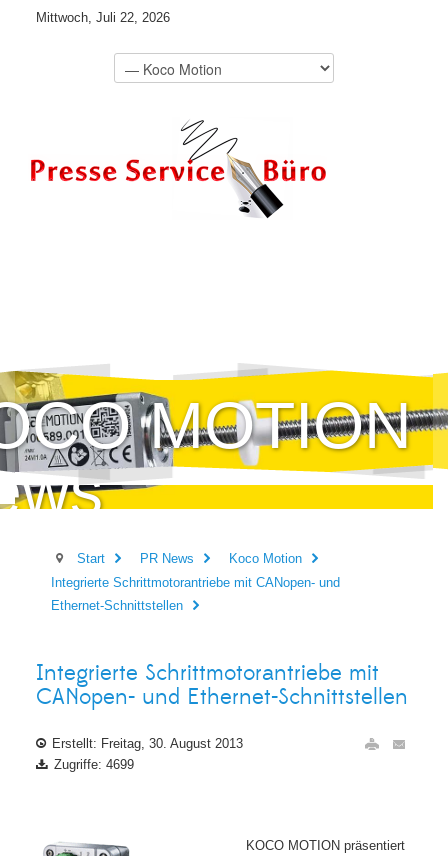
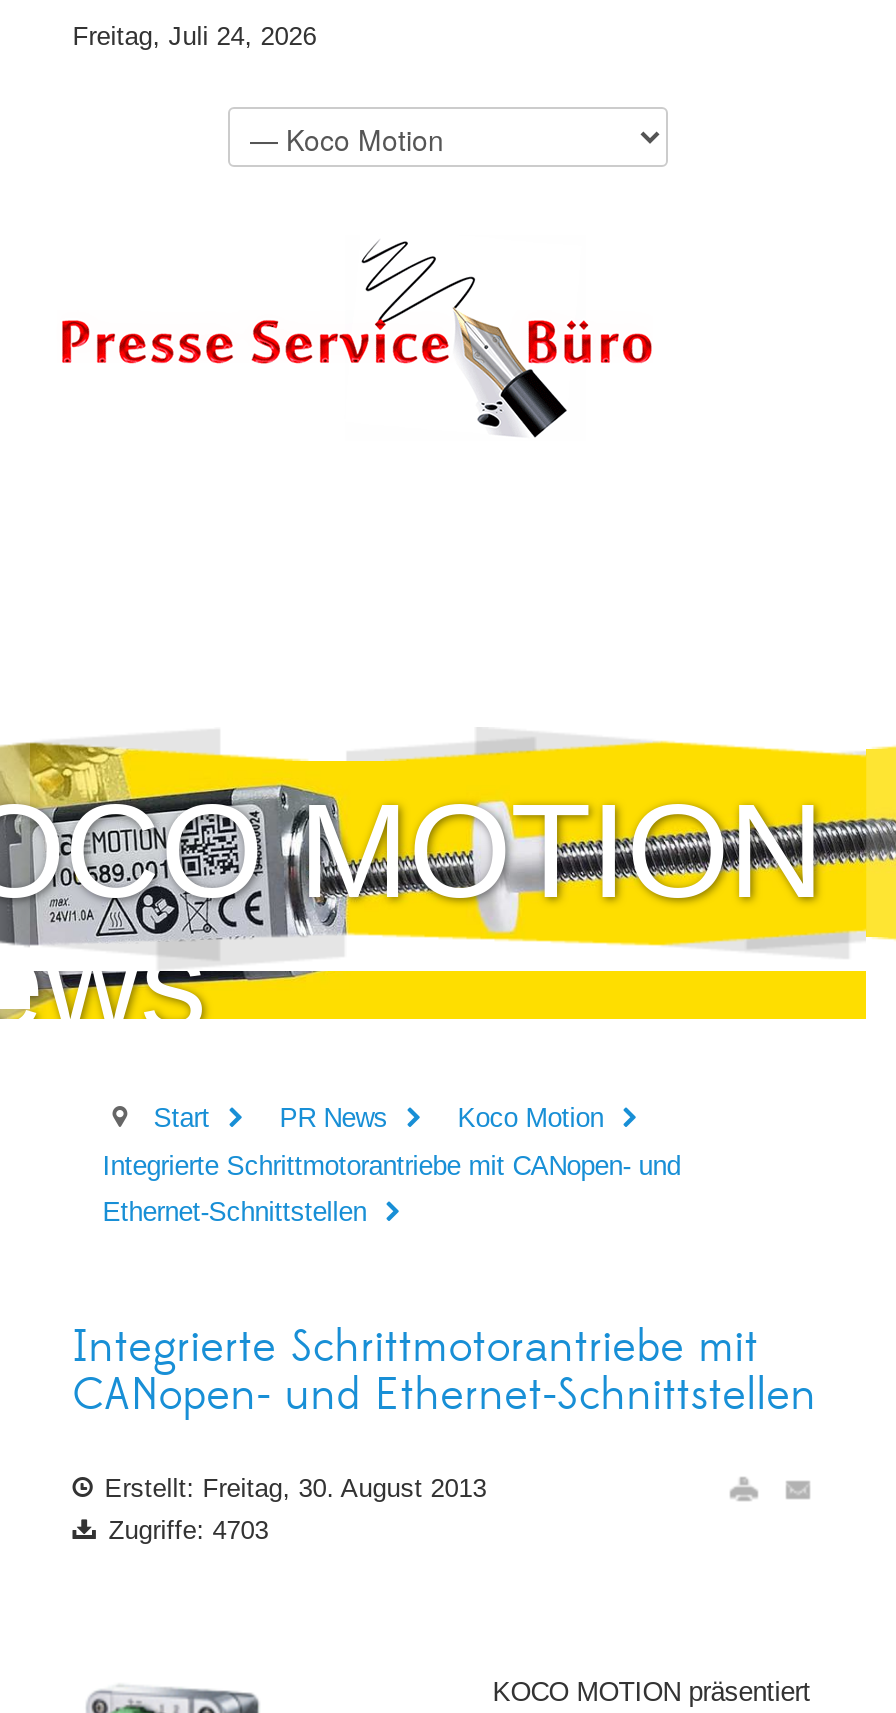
- Mittwoch, Juli 22, 2026
+ Freitag, Juli 24, 2026

- Zugriffe: 4699
+ Zugriffe: 4703
